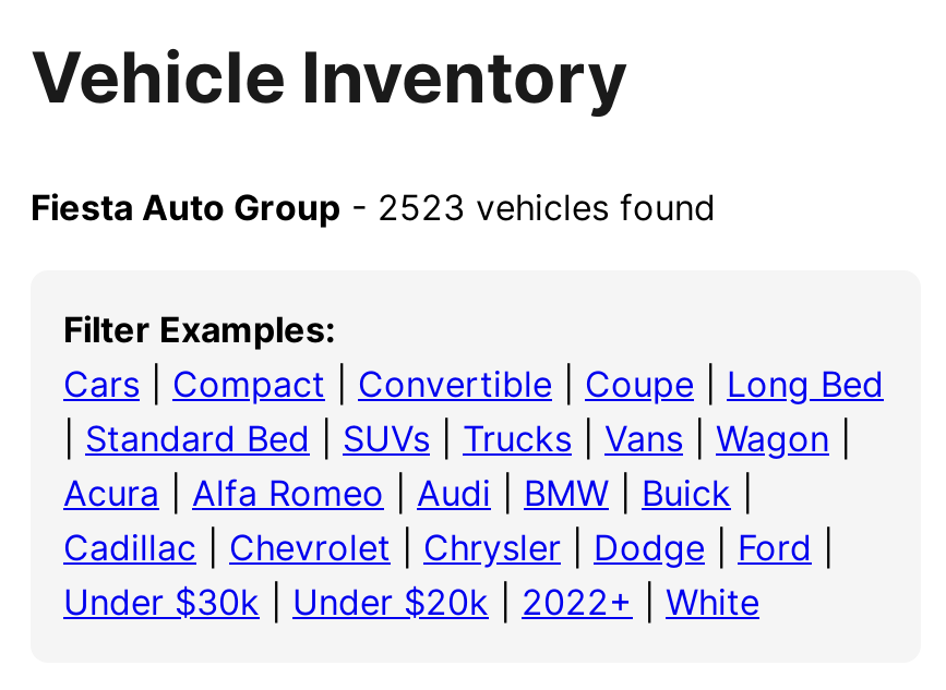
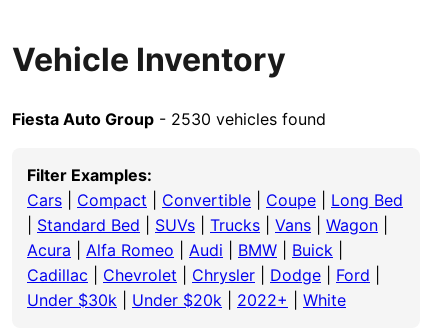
- Fiesta Auto Group - 2523 vehicles found
+ Fiesta Auto Group - 2530 vehicles found
